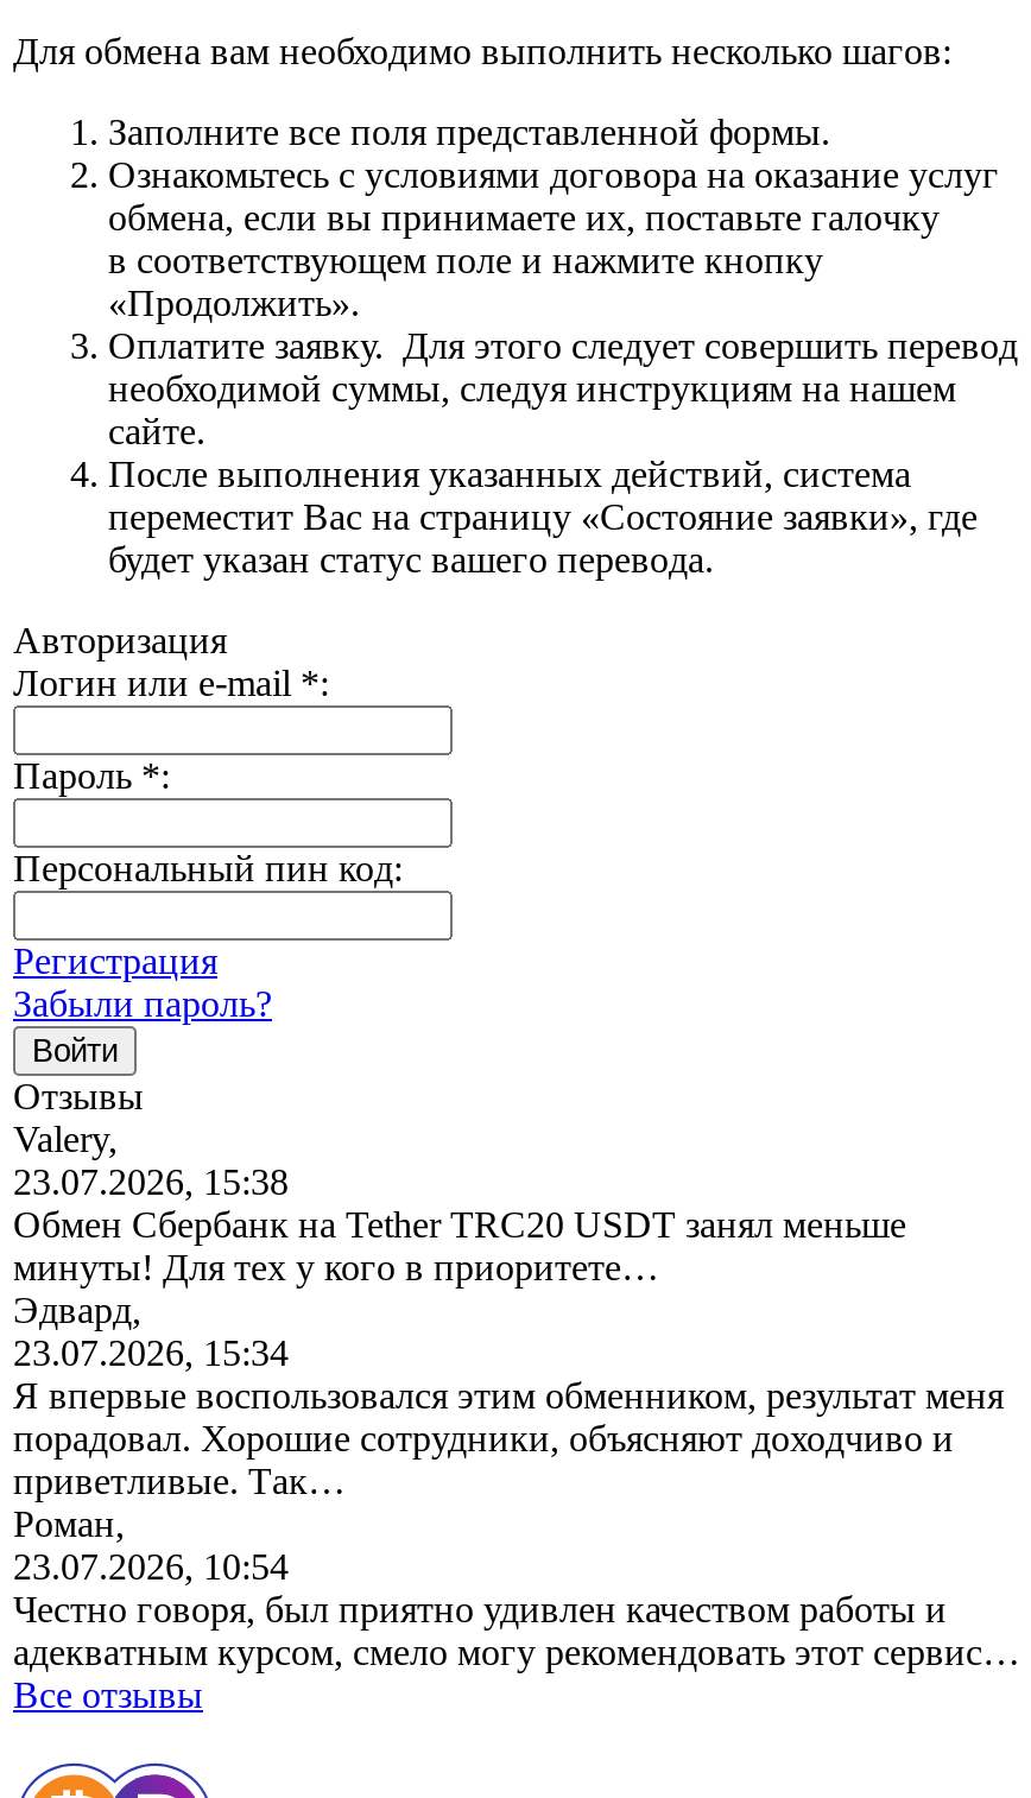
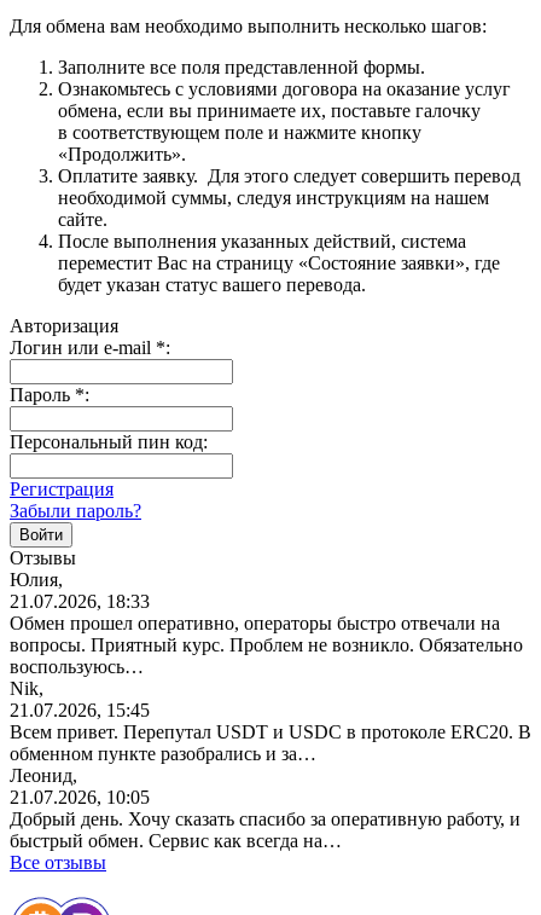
- Valery,
- 23.07.2026, 15:38
- Обмен Сбербанк на Tether TRC20 USDT занял меньше
- минуты! Для тех у кого в приоритете…
- Эдвард,
- 23.07.2026, 15:34
- Я впервые воспользовался этим обменником, результат меня
- порадовал. Хорошие сотрудники, объясняют доходчиво и
- приветливые. Так…
- Роман,
- 23.07.2026, 10:54
- Честно говоря, был приятно удивлен качеством работы и
- адекватным курсом, смело могу рекомендовать этот сервис…
+ Юлия,
+ 21.07.2026, 18:33
+ Обмен прошел оперативно, операторы быстро отвечали на
+ вопросы. Приятный курс. Проблем не возникло. Обязательно
+ воспользуюсь…
+ Nik,
+ 21.07.2026, 15:45
+ Всем привет. Перепутал USDT и USDС в протоколе ERC20. В
+ обменном пункте разобрались и за…
+ Леонид,
+ 21.07.2026, 10:05
+ Добрый день. Хочу сказать спасибо за оперативную работу, и
+ быстрый обмен. Сервис как всегда на…
